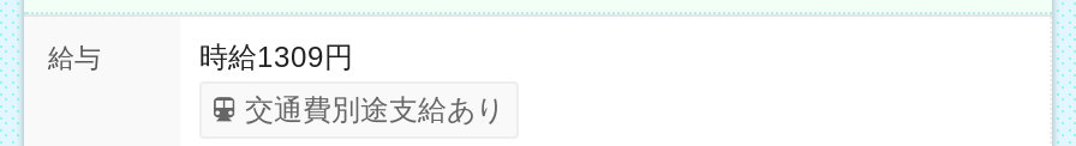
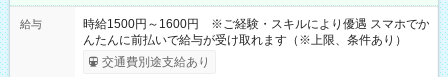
- 時給1309円
+ 時給1500円～1600円 ※ご経験・スキルにより優遇 スマホでか
+ んたんに前払いで給与が受け取れます（※上限、条件あり）
